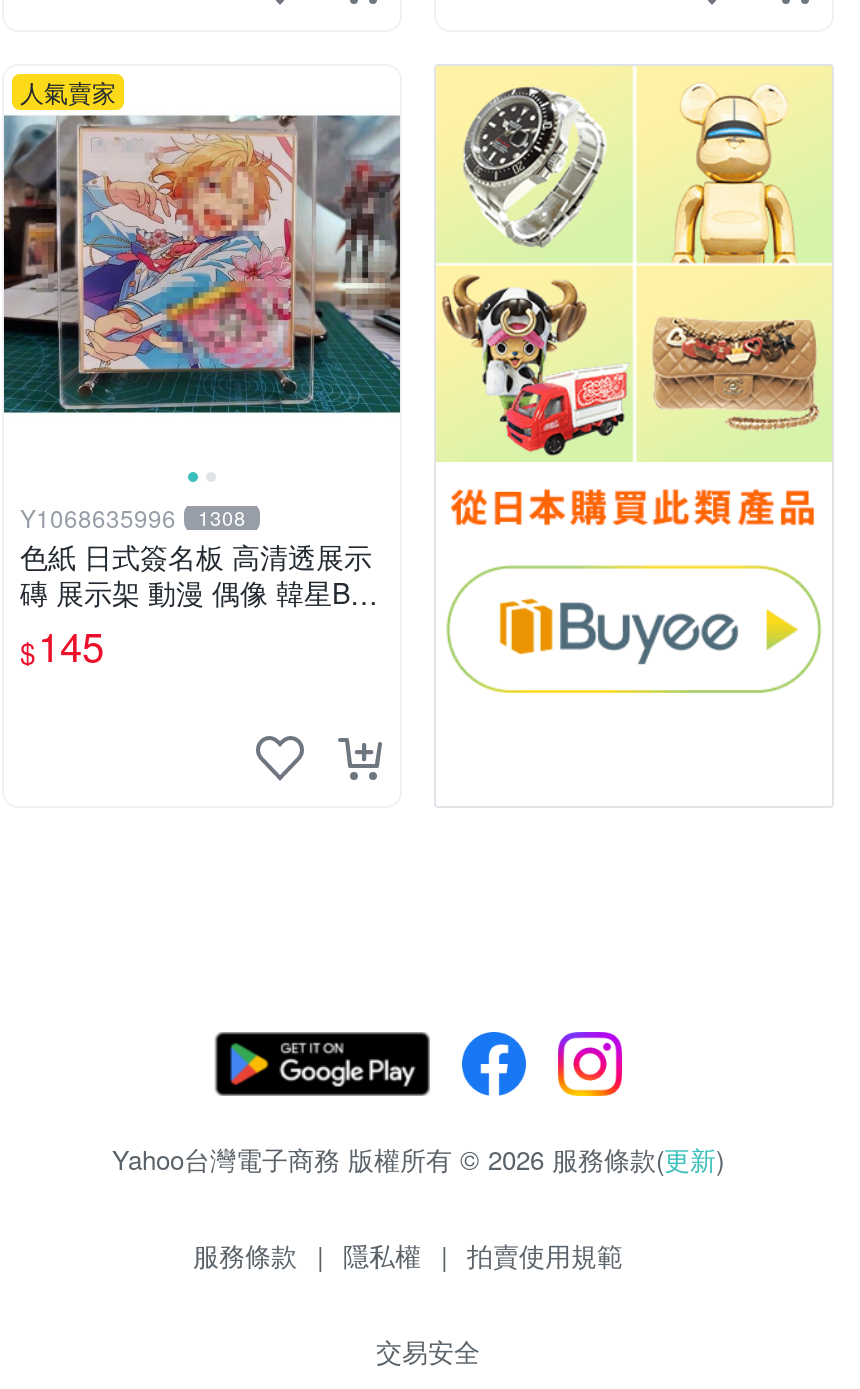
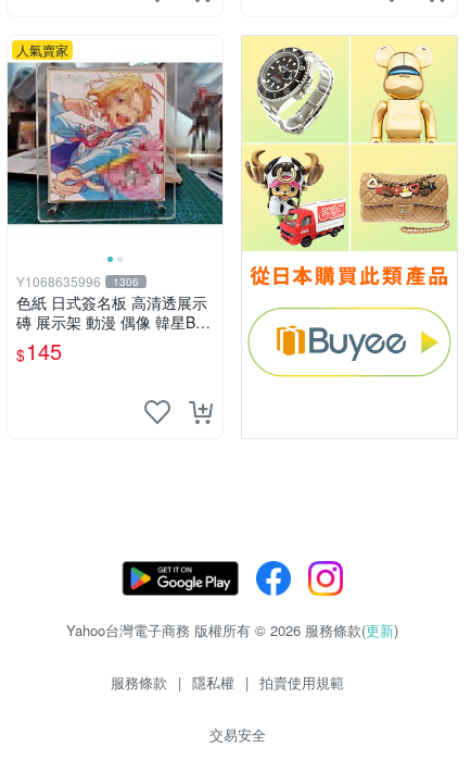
- Y1068635996 1308
+ Y1068635996 1306
